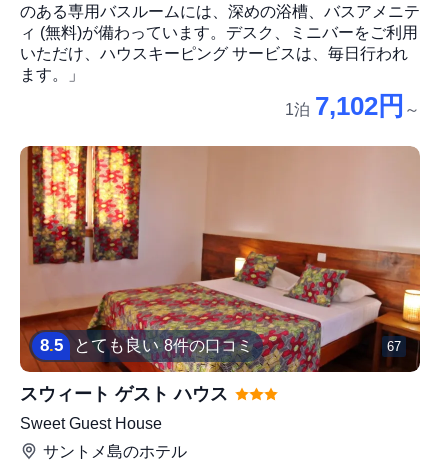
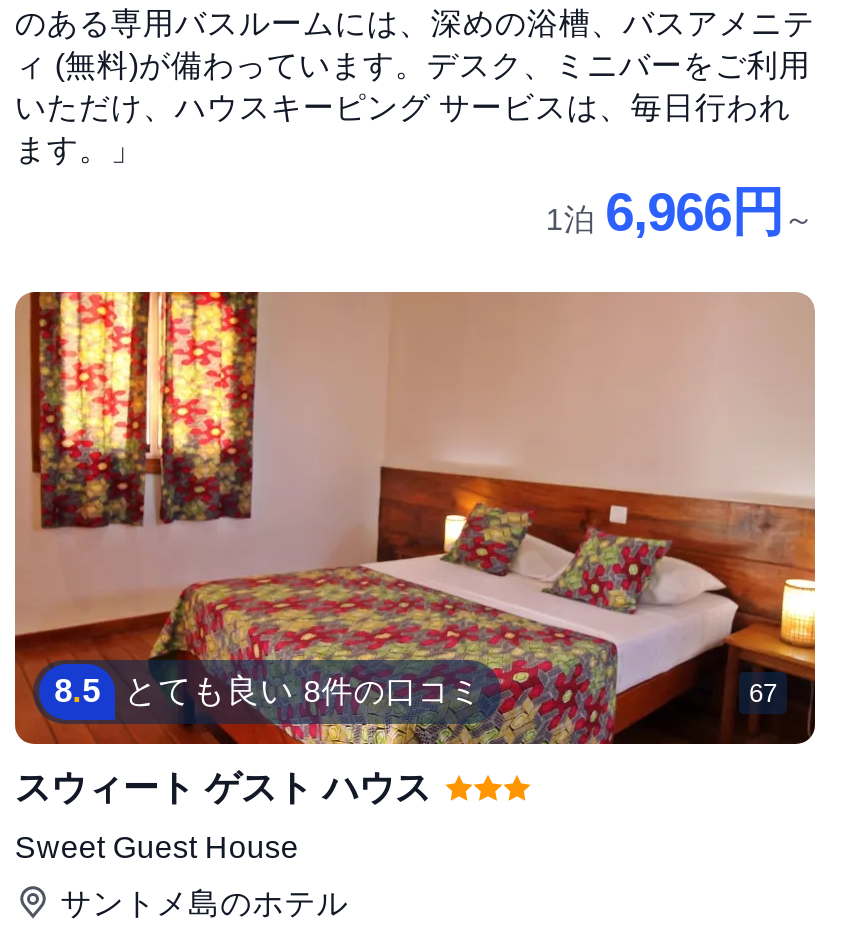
- 1泊 7,102円～
+ 1泊 6,966円～
